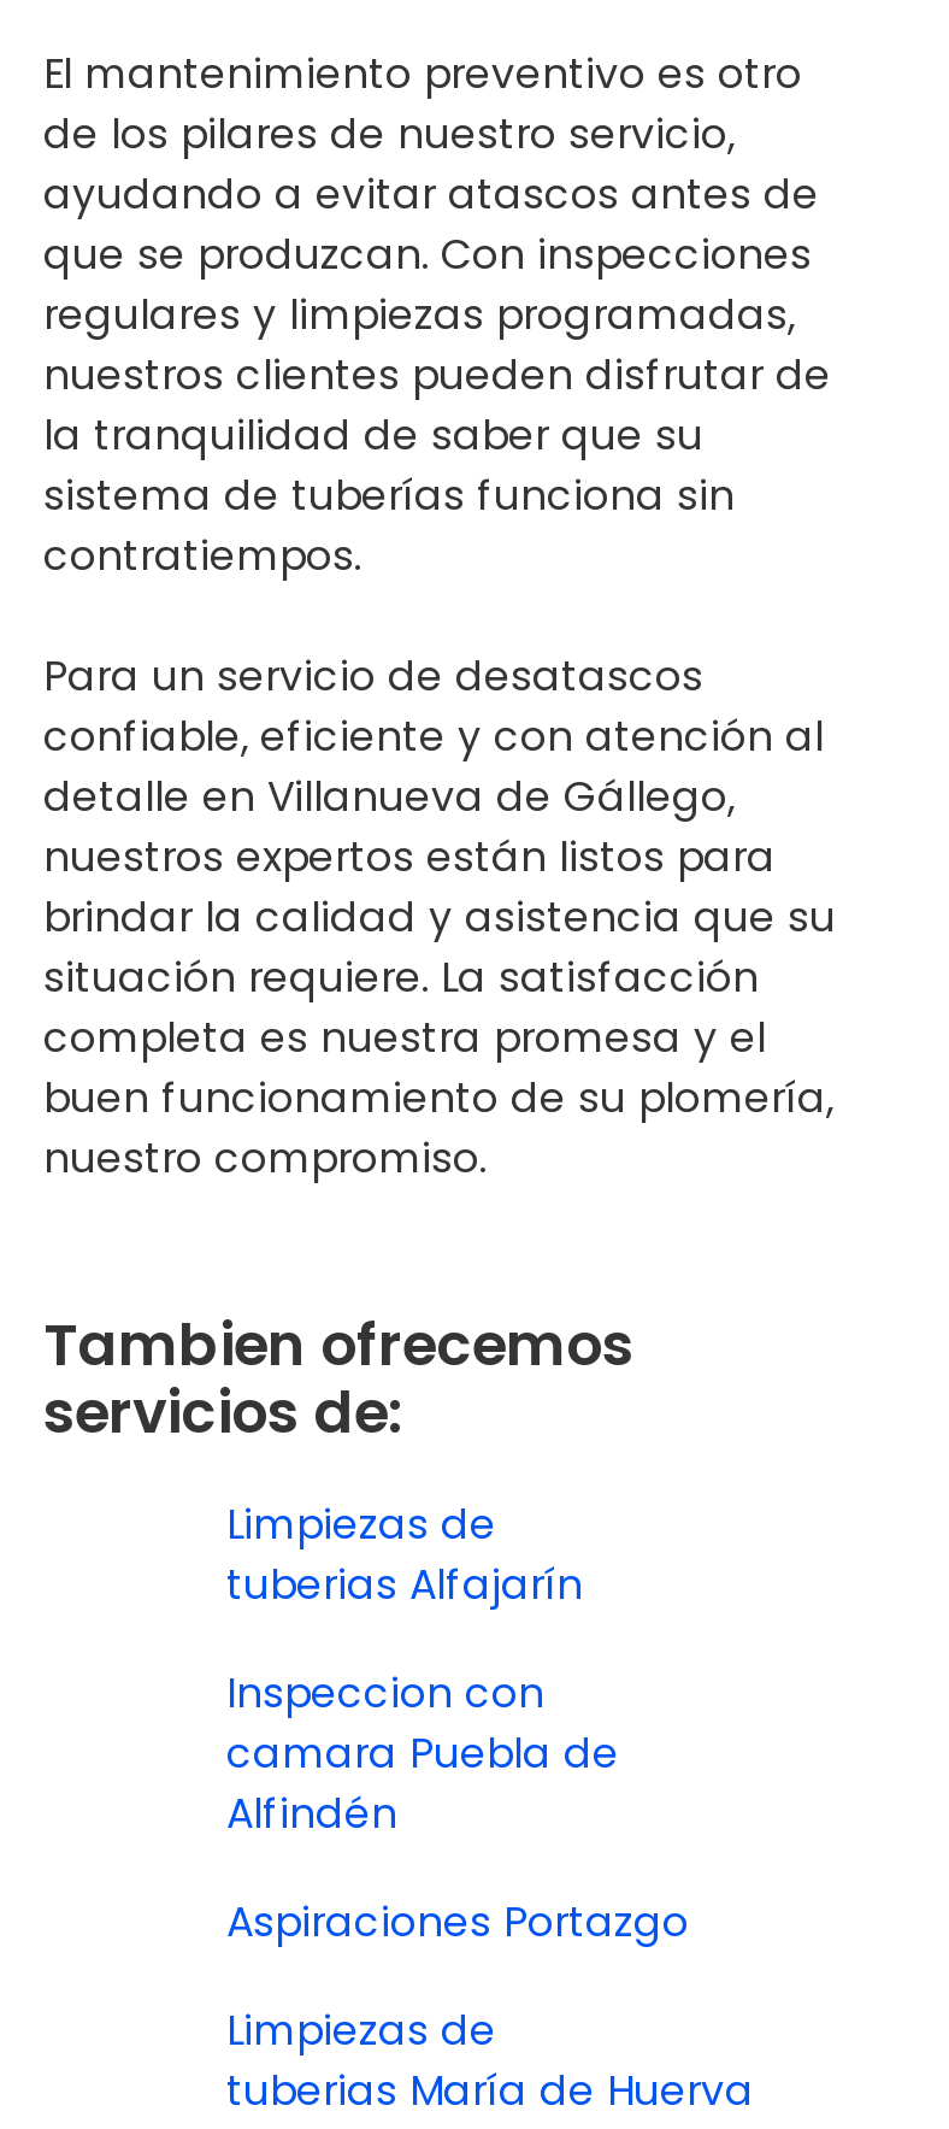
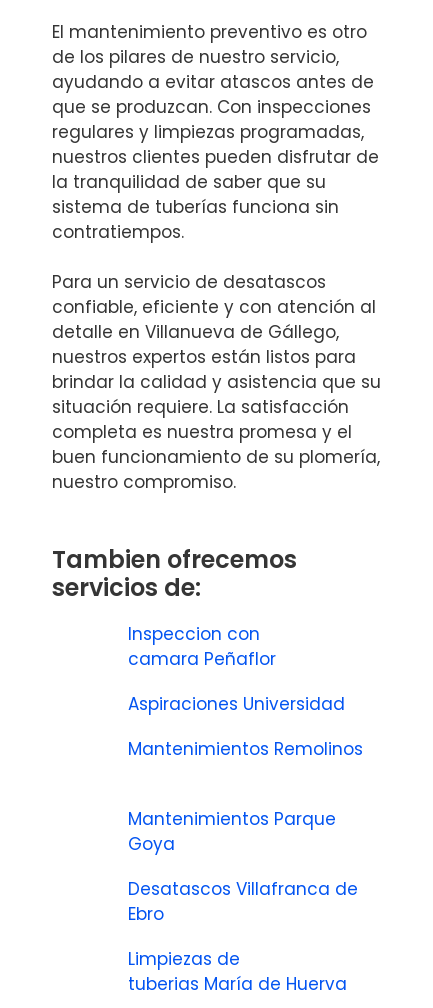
- Limpiezas de
- tuberias Alfajarín

moved up: Inspeccion con

- camara Puebla de
- Alfindén
- Aspiraciones Portazgo
+ camara Peñaflor
+ Aspiraciones Universidad
+ Mantenimientos Remolinos
+ Mantenimientos Parque
+ Goya
+ Desatascos Villafranca de
+ Ebro
